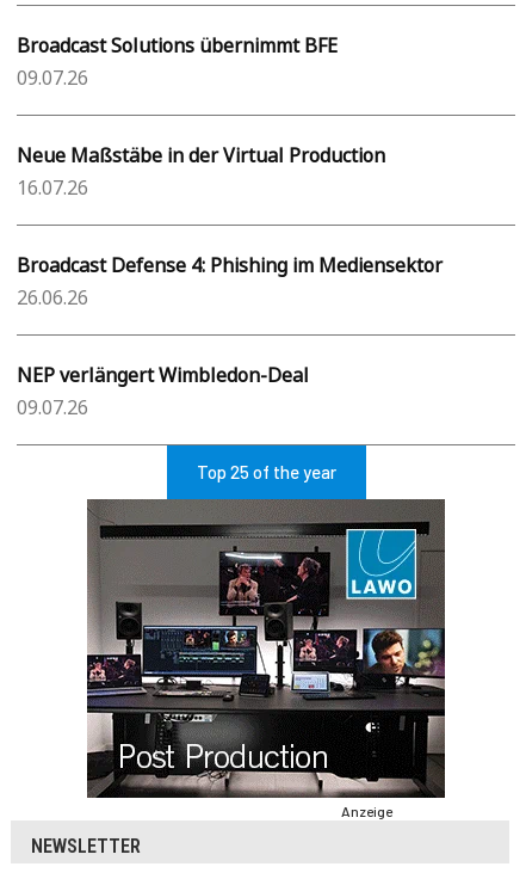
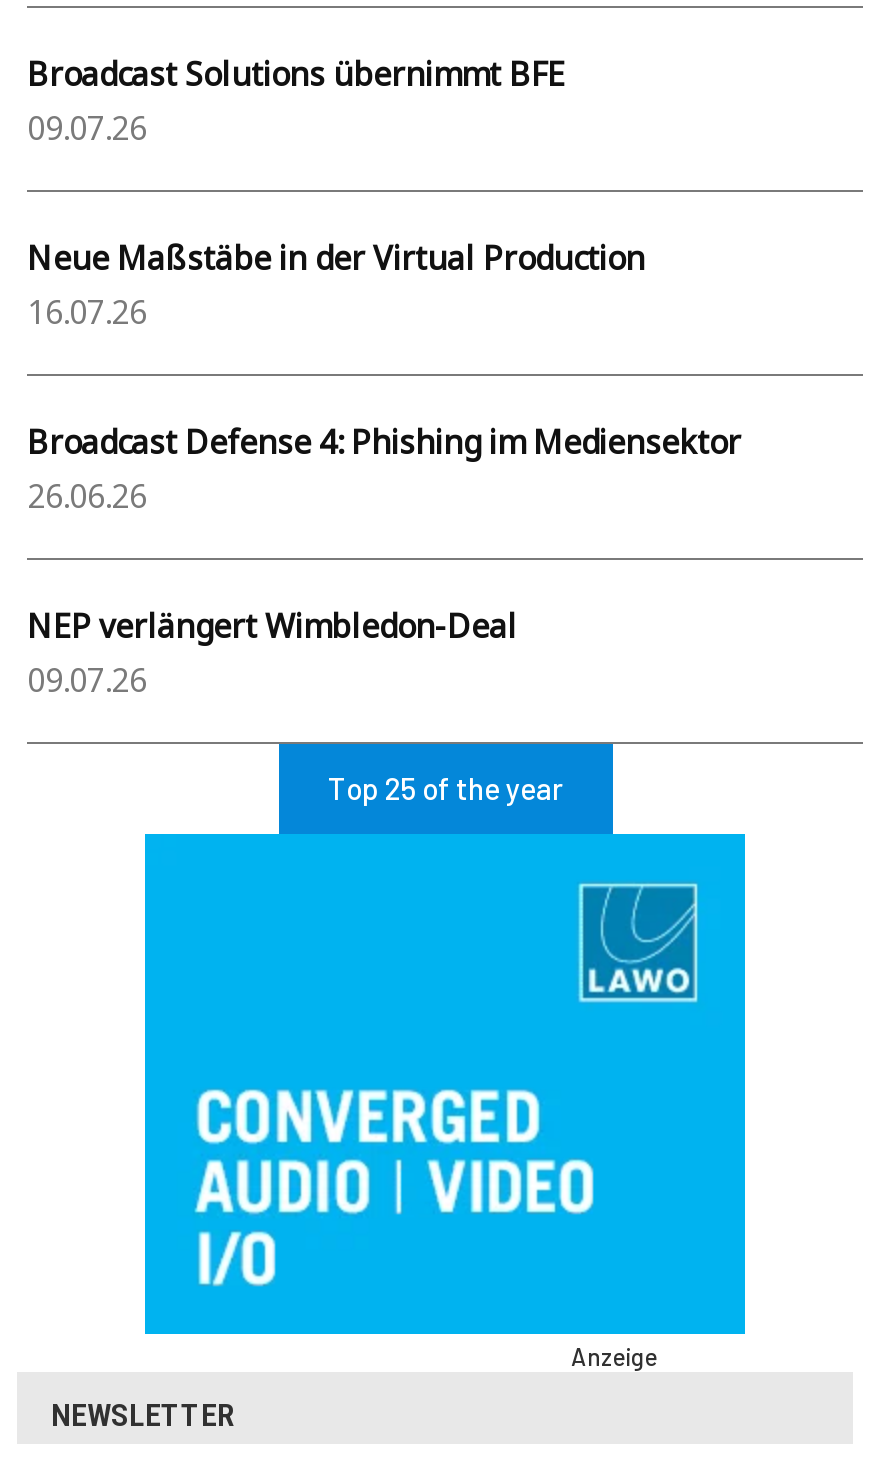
- [image]
+ [image]
